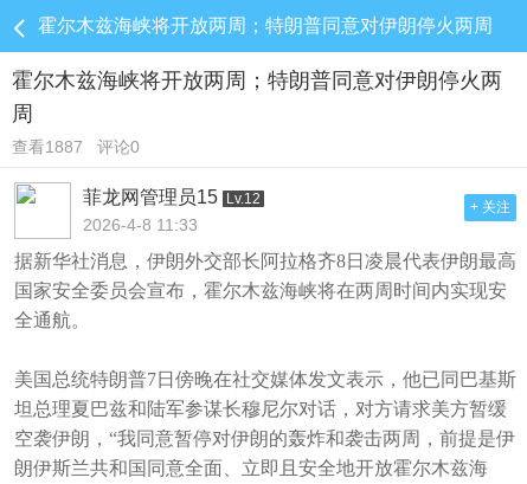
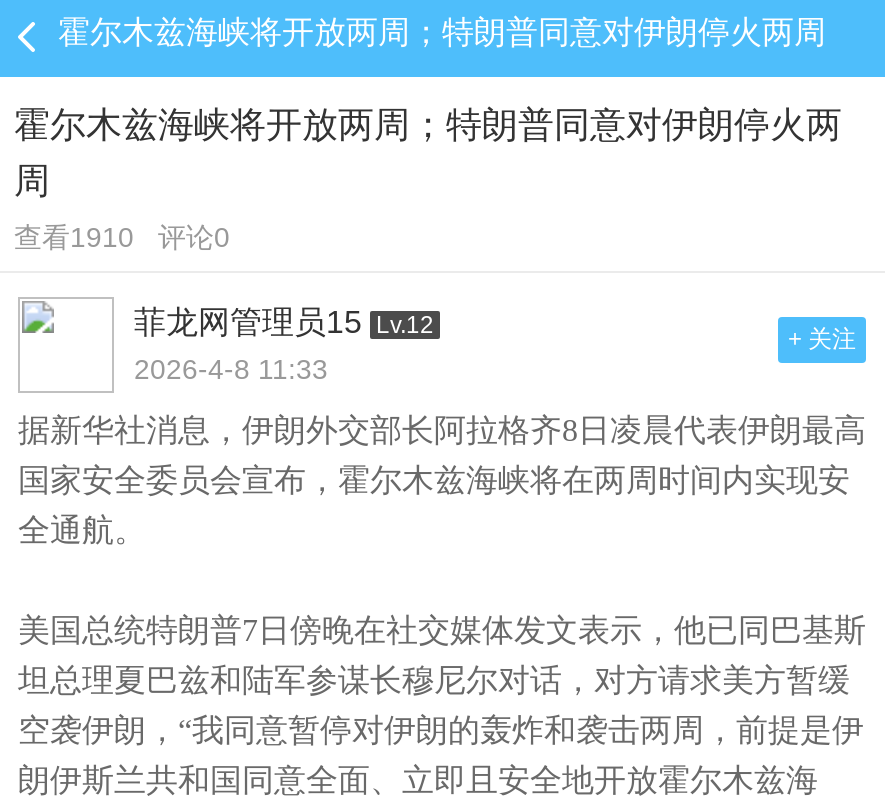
- 查看1887 评论0
+ 查看1910 评论0
